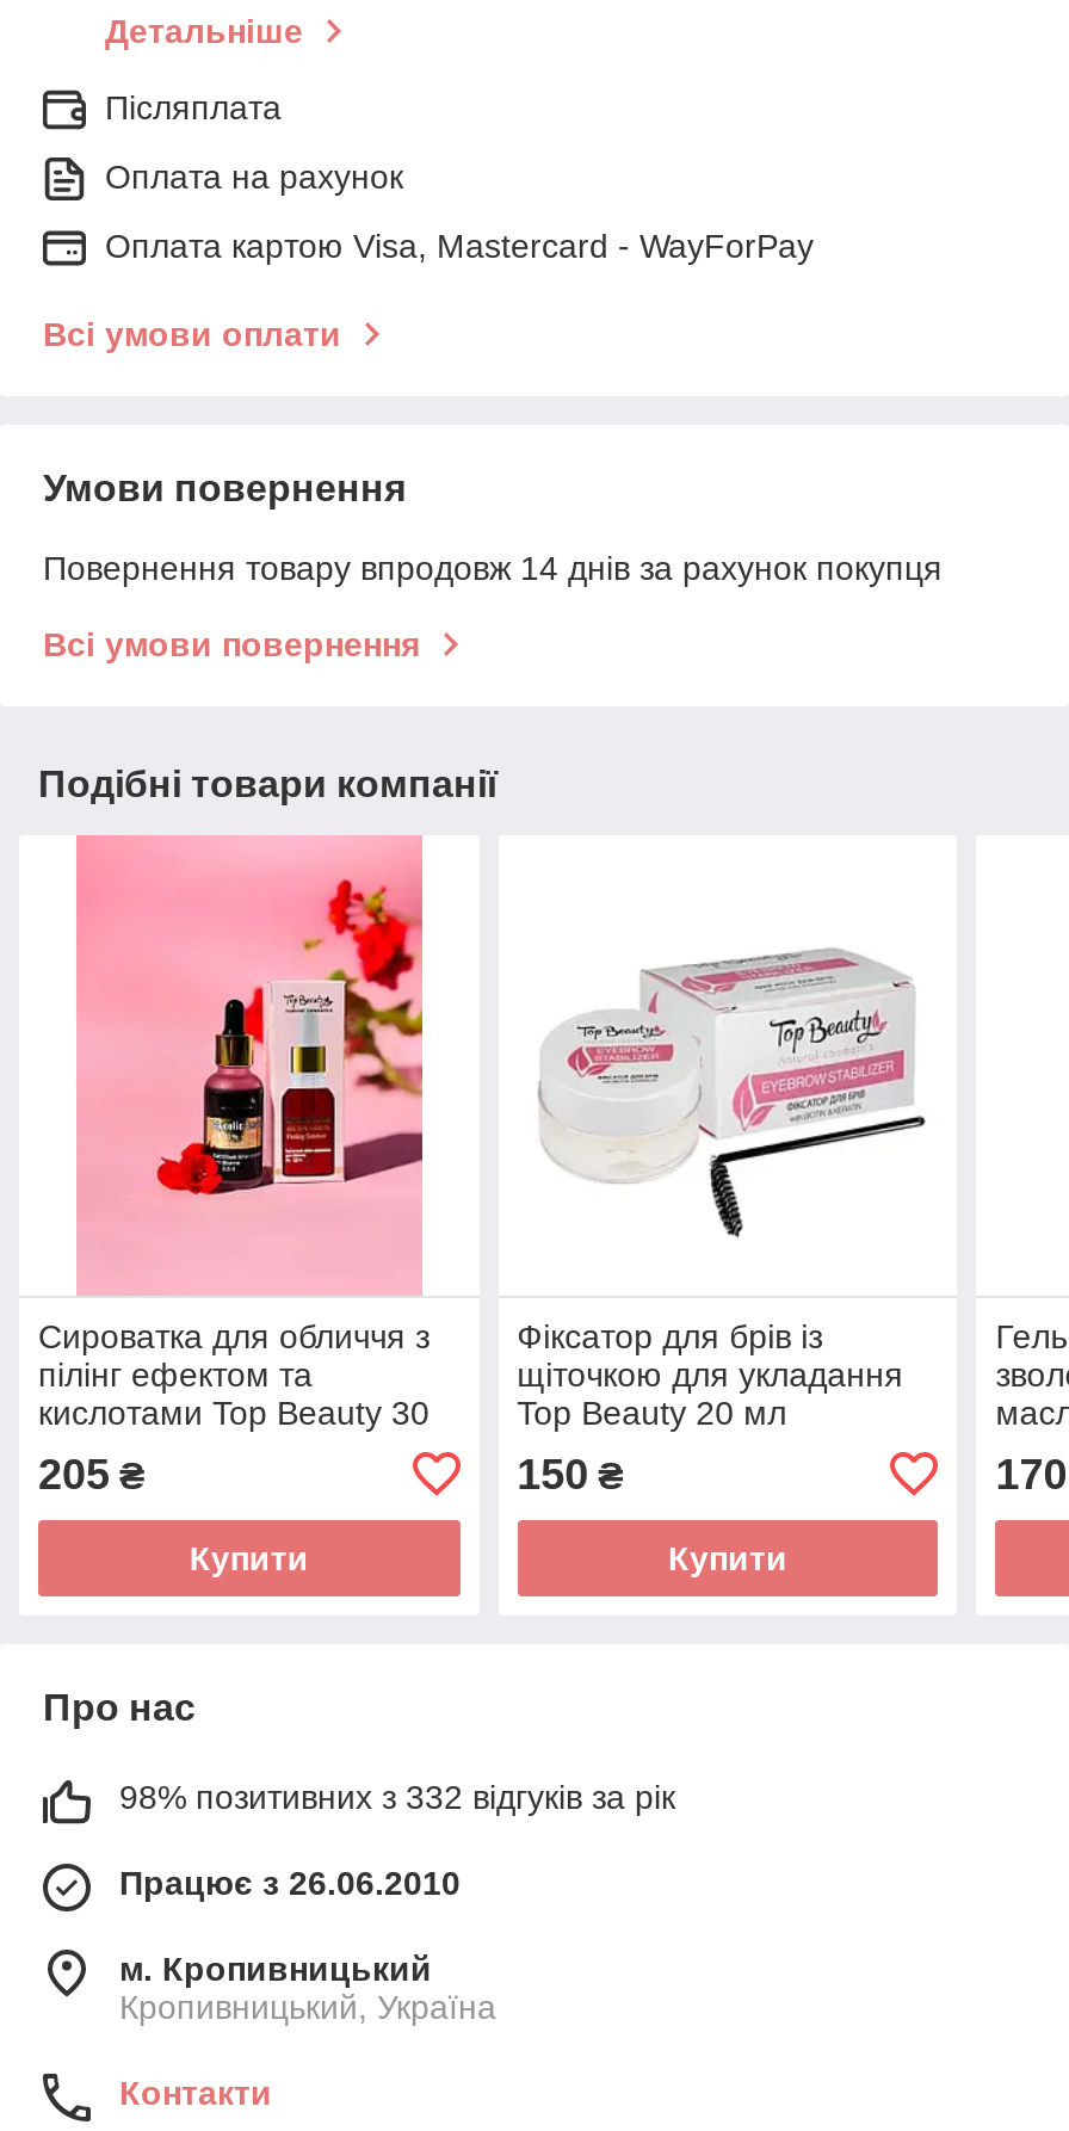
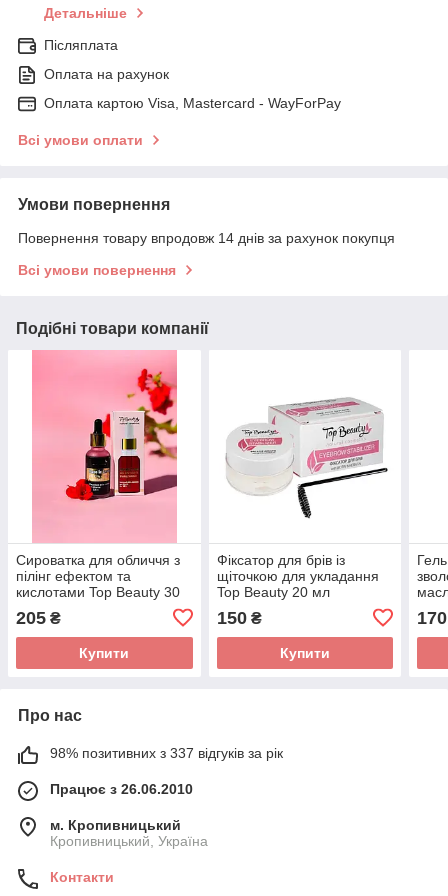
- 98% позитивних з 332 відгуків за рік
+ 98% позитивних з 337 відгуків за рік
